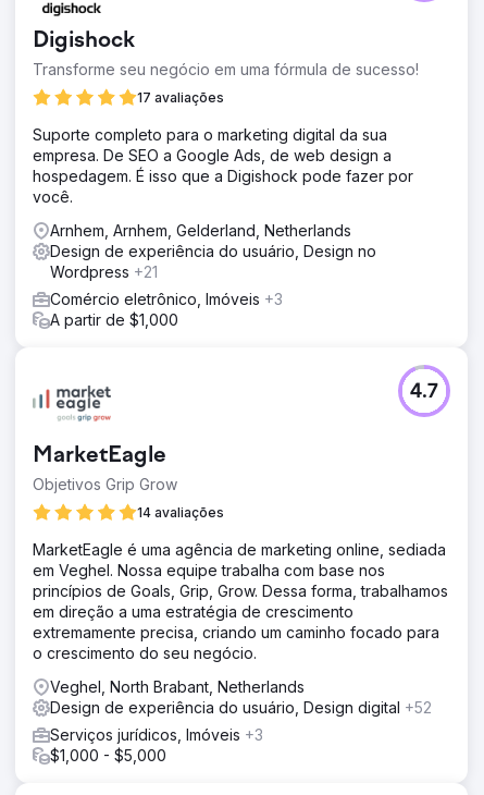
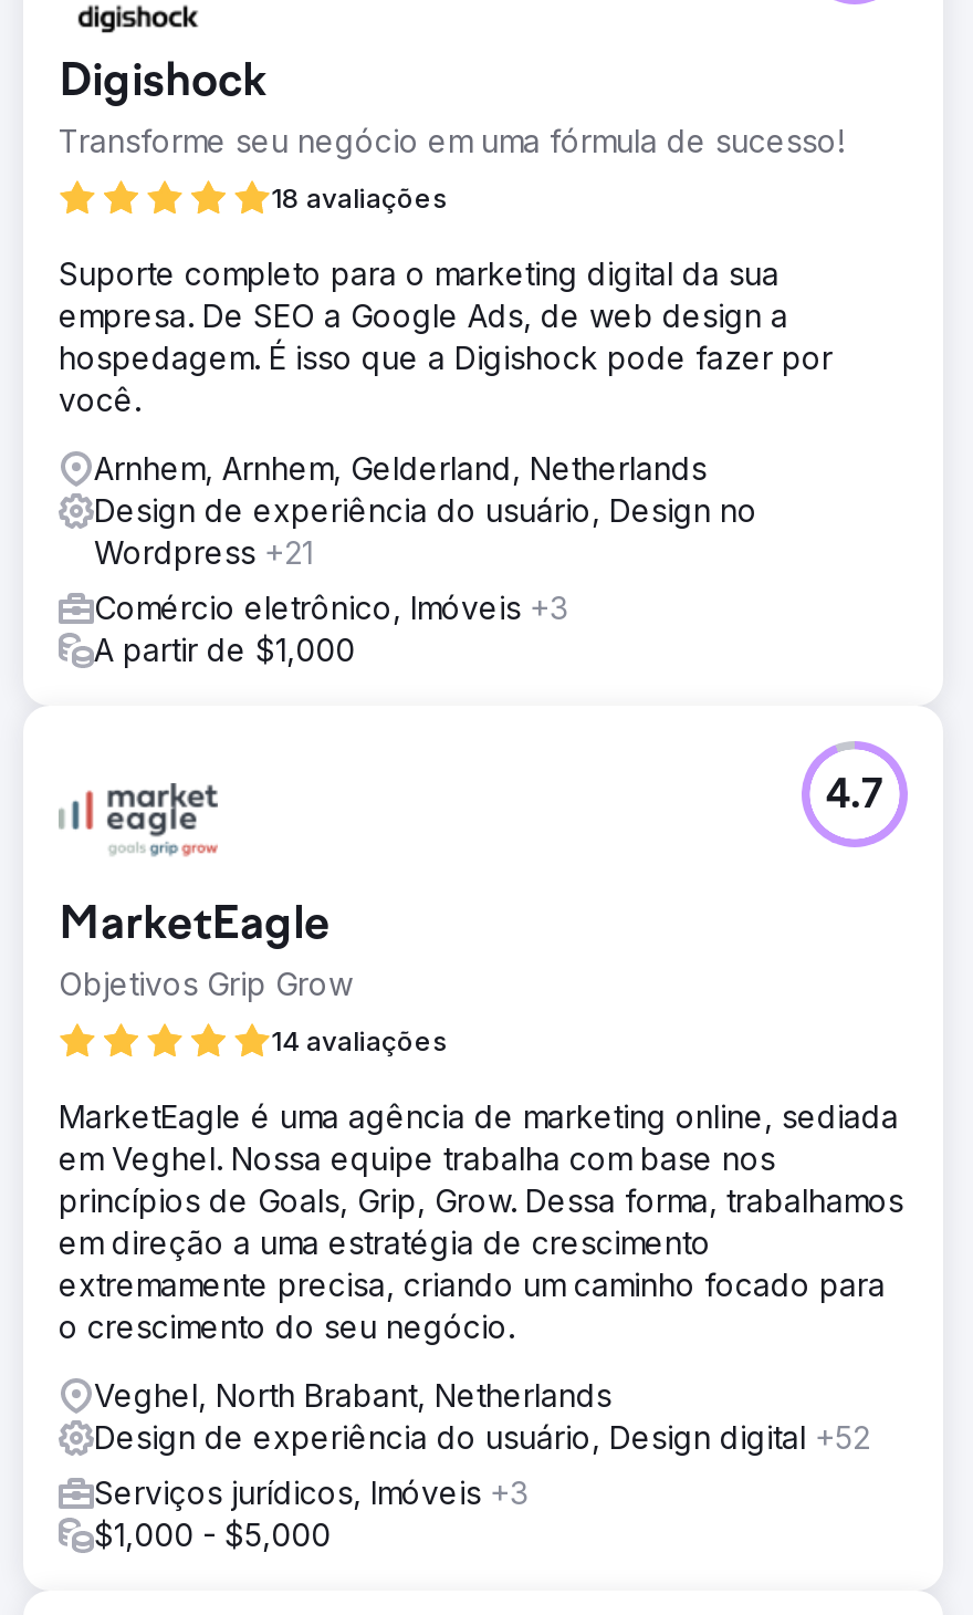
- 17 avaliações
+ 18 avaliações
